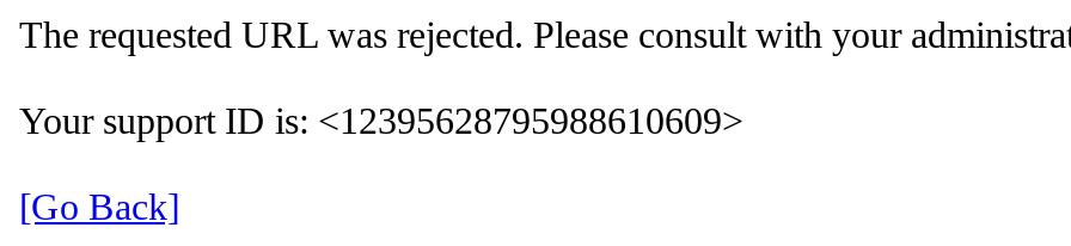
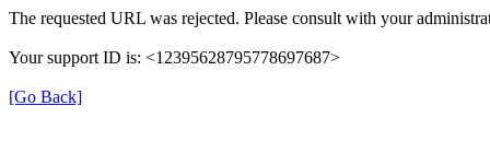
- Your support ID is: <12395628795988610609>
+ Your support ID is: <12395628795778697687>
